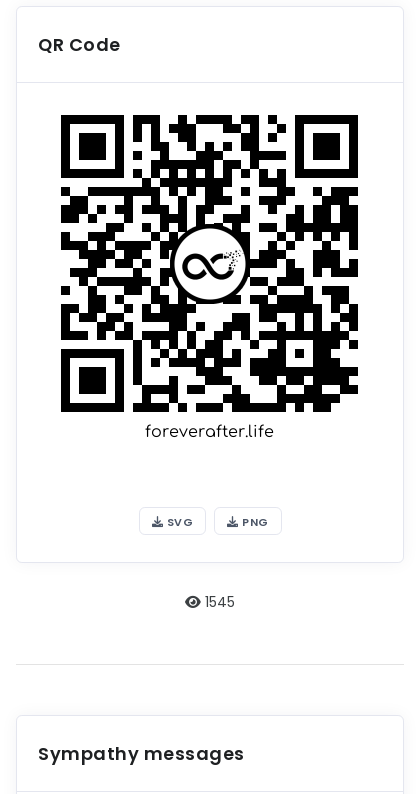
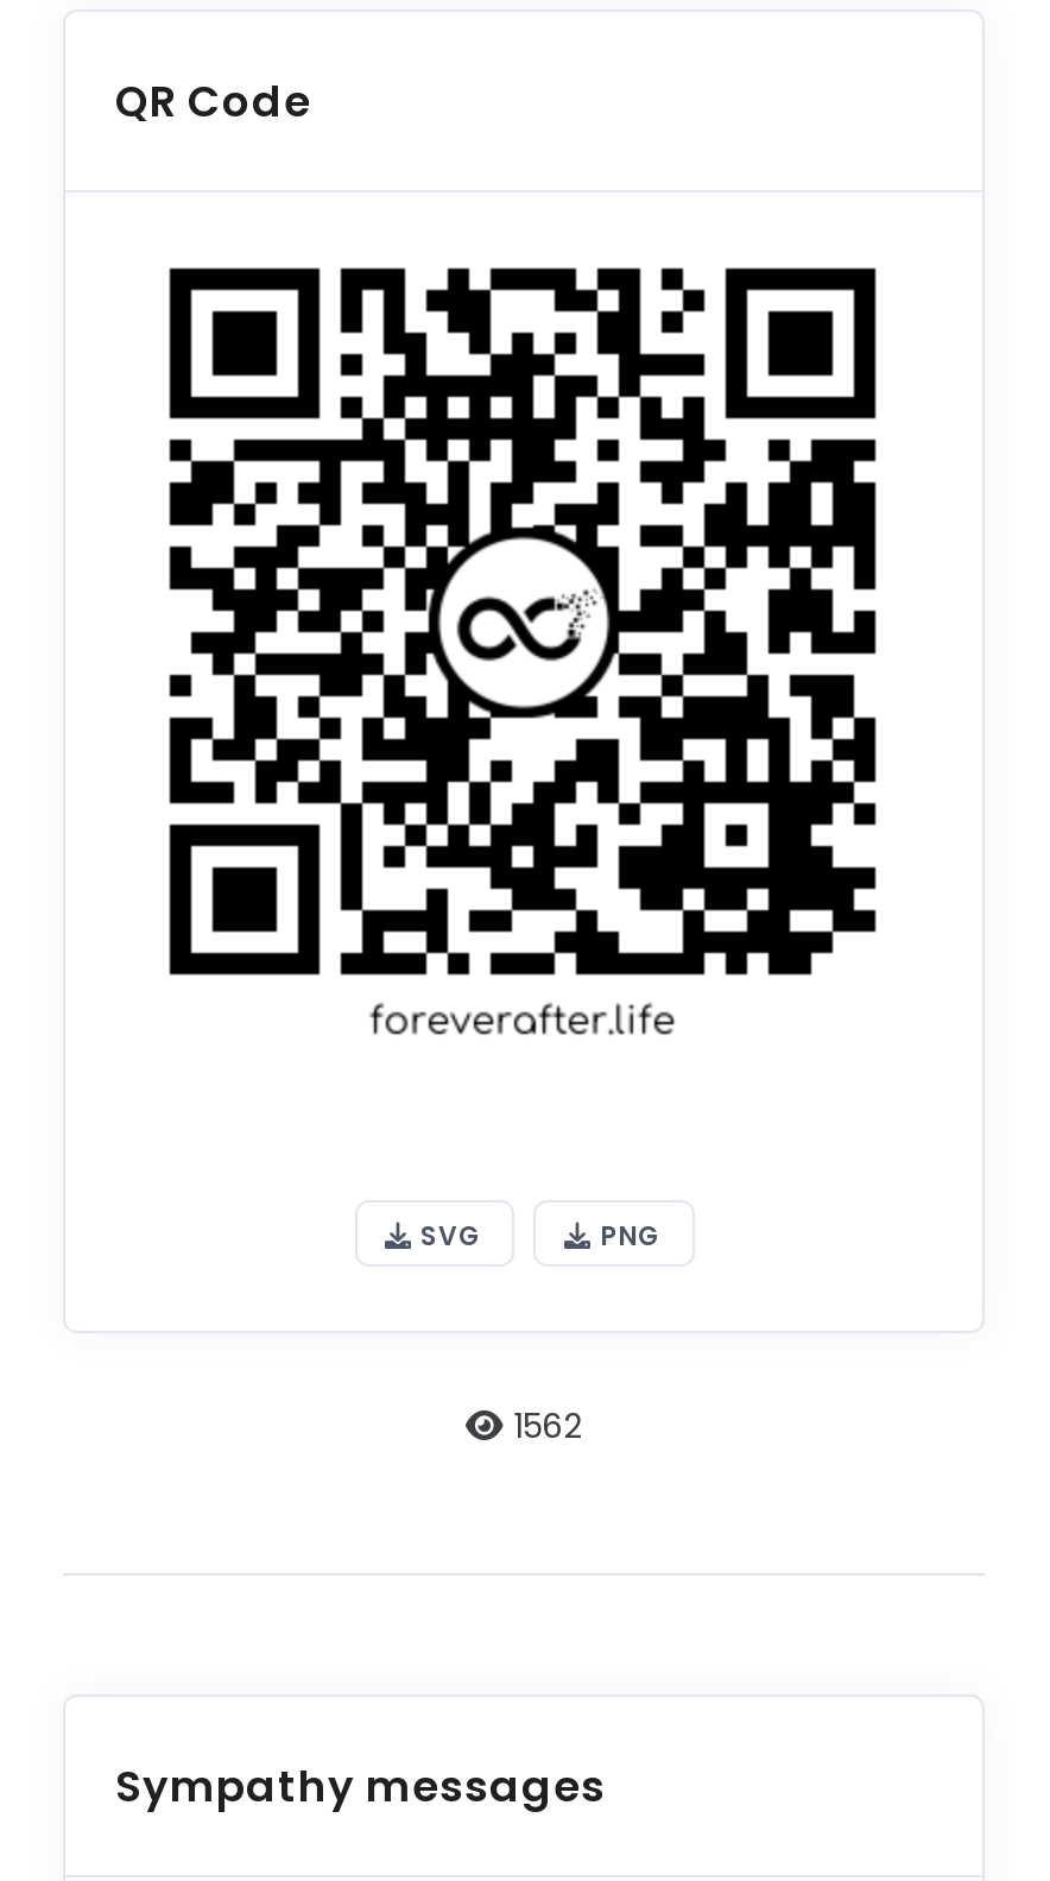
- 1545
+ 1562
